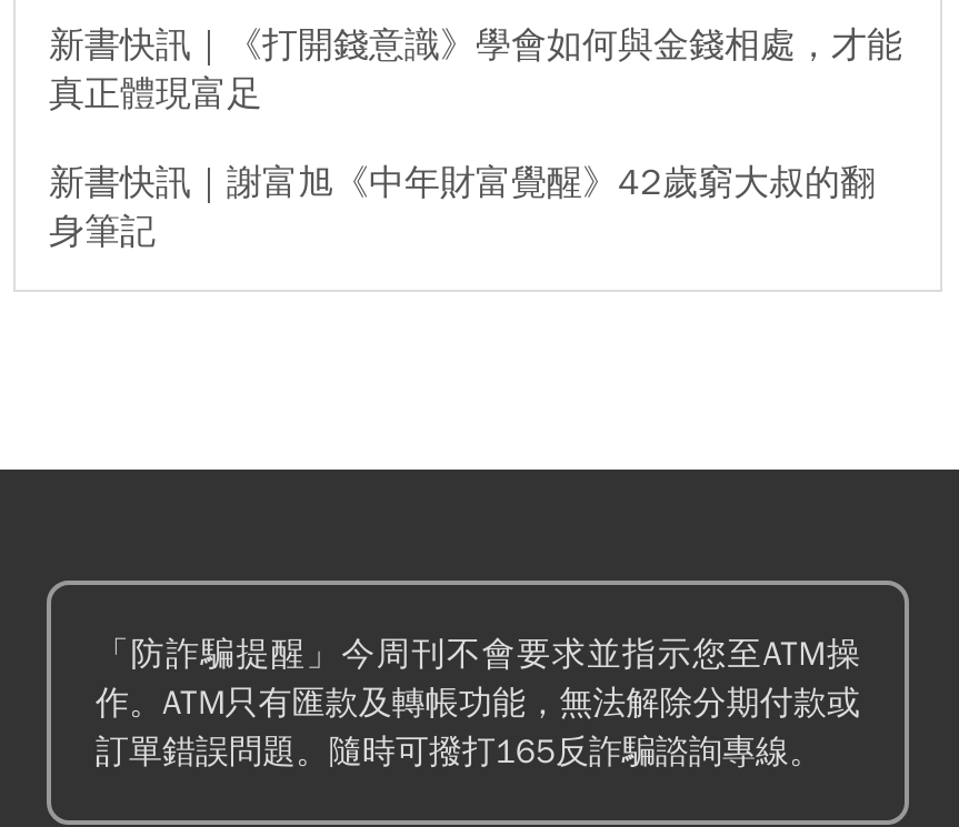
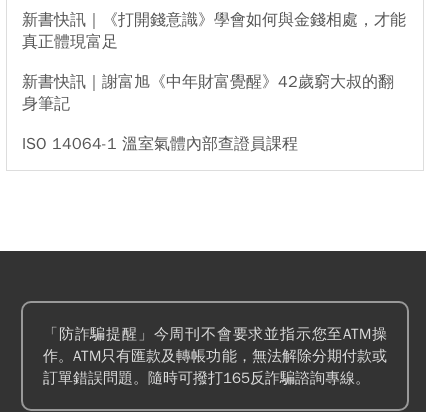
+ ISO 14064-1 溫室氣體內部查證員課程
